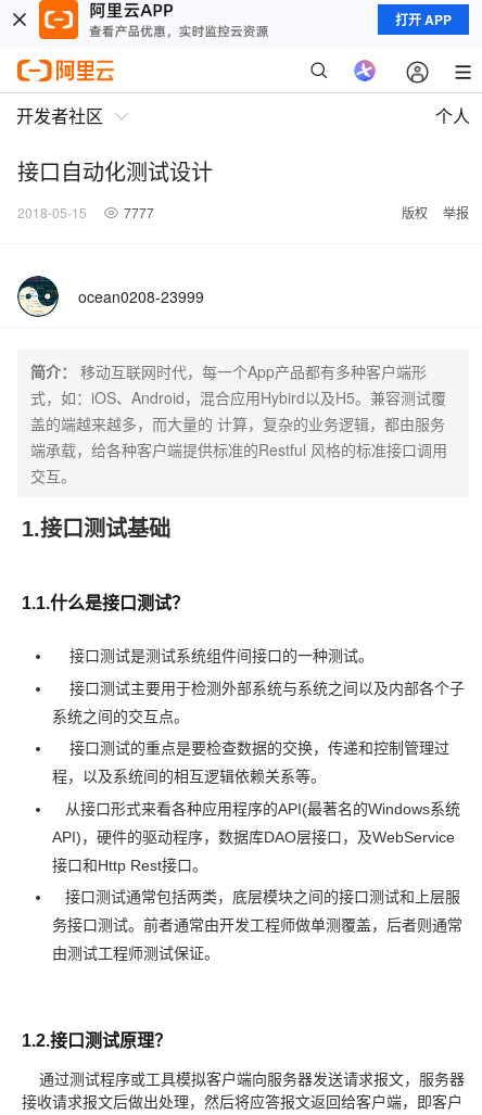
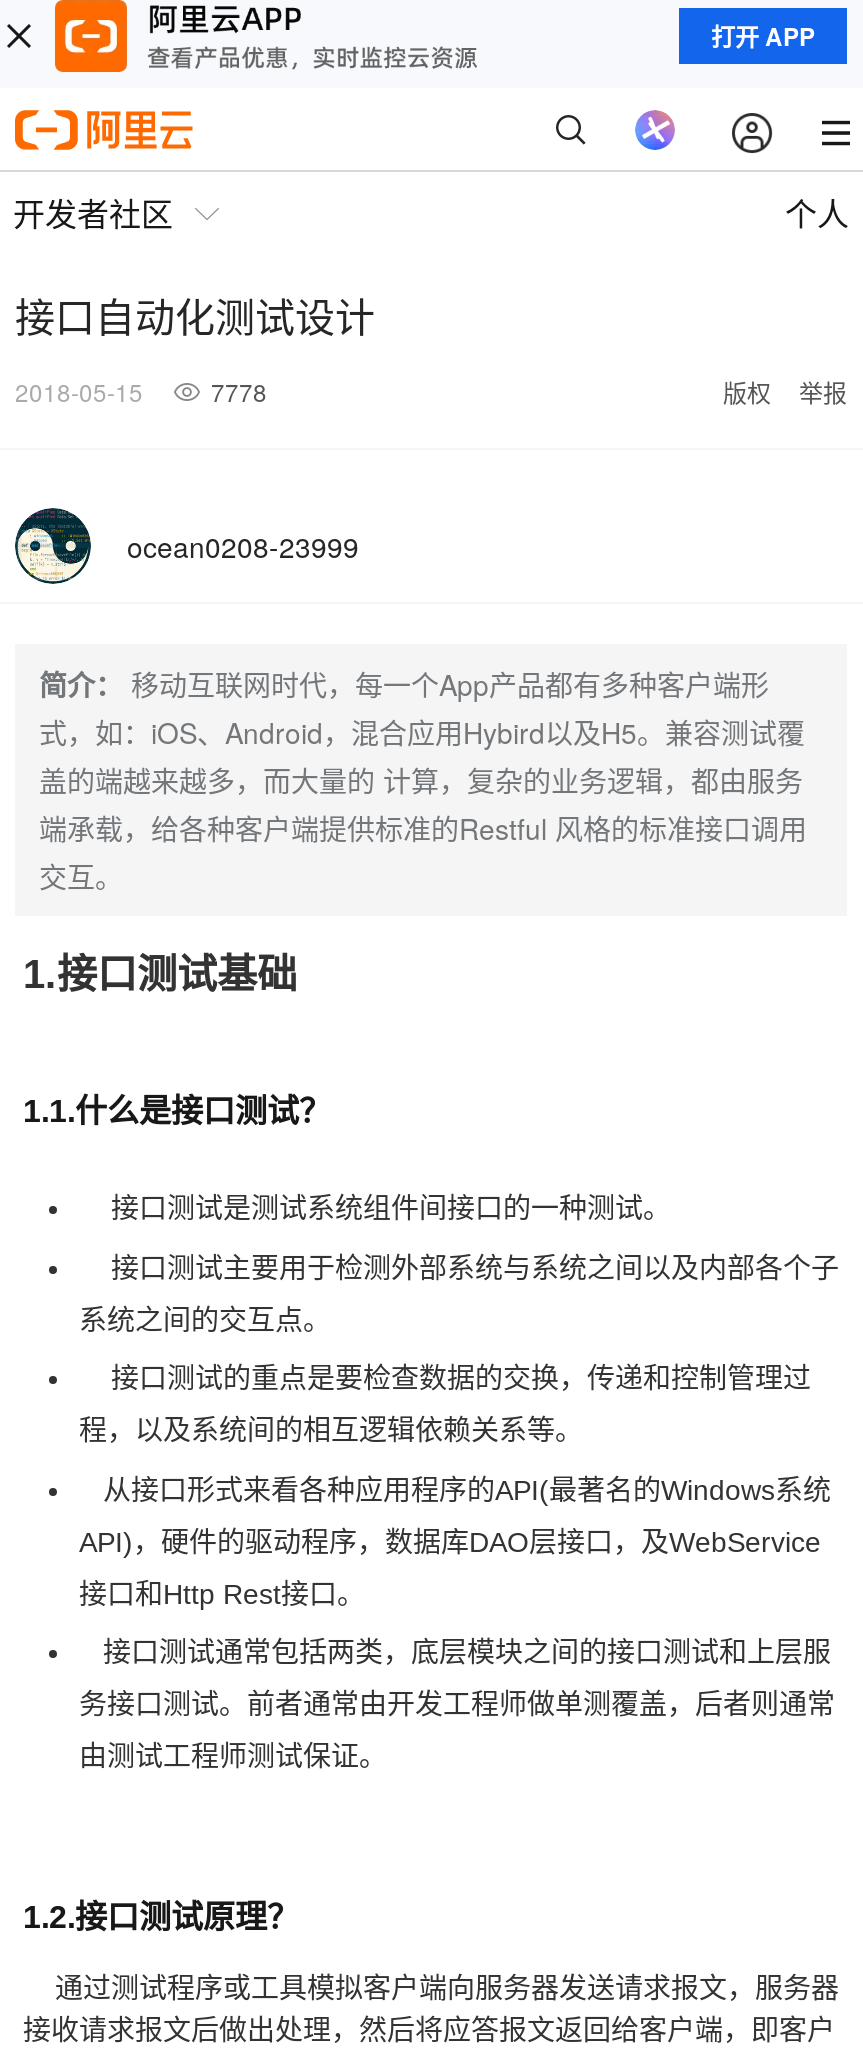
- 2018-05-15 7777
+ 2018-05-15 7778
